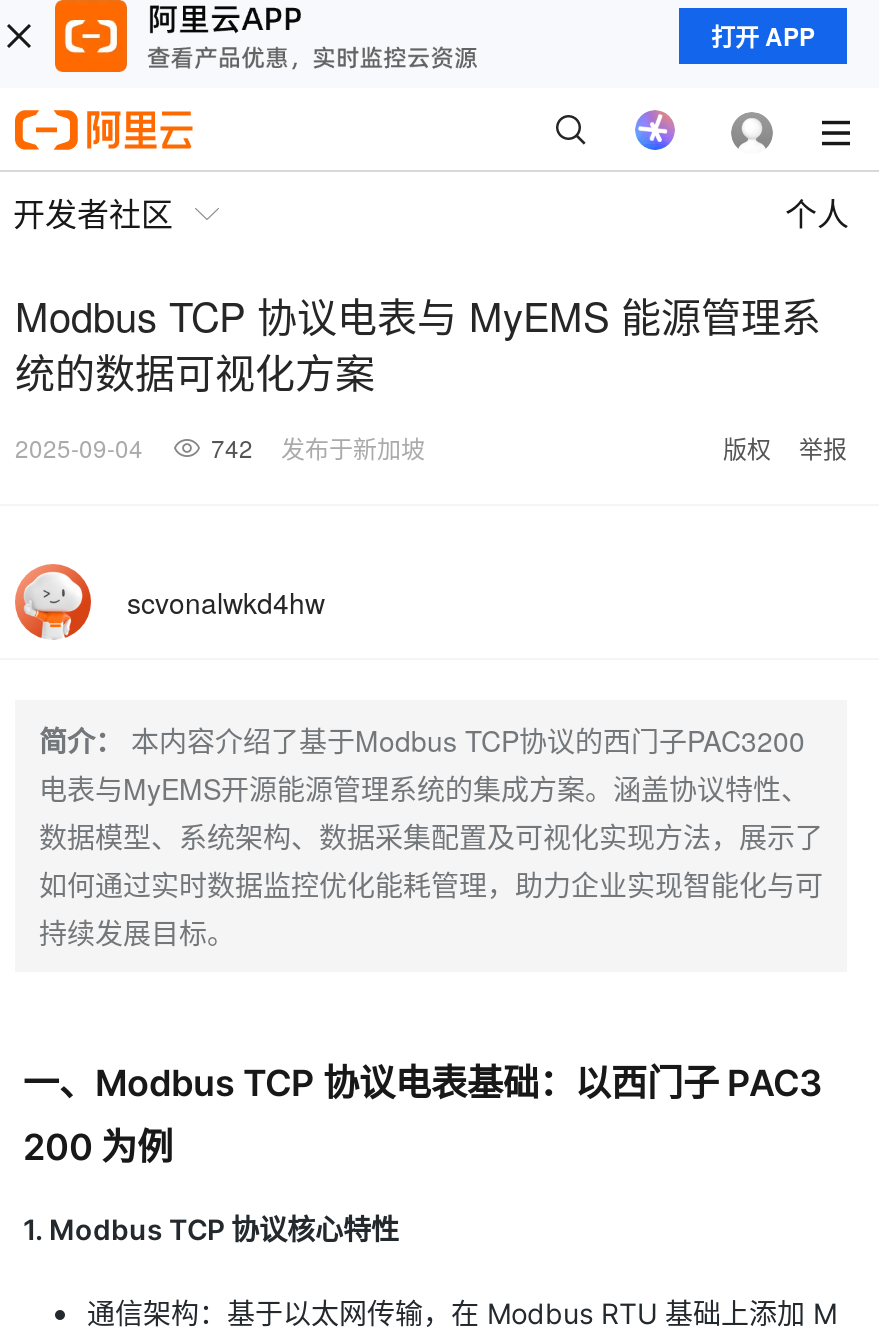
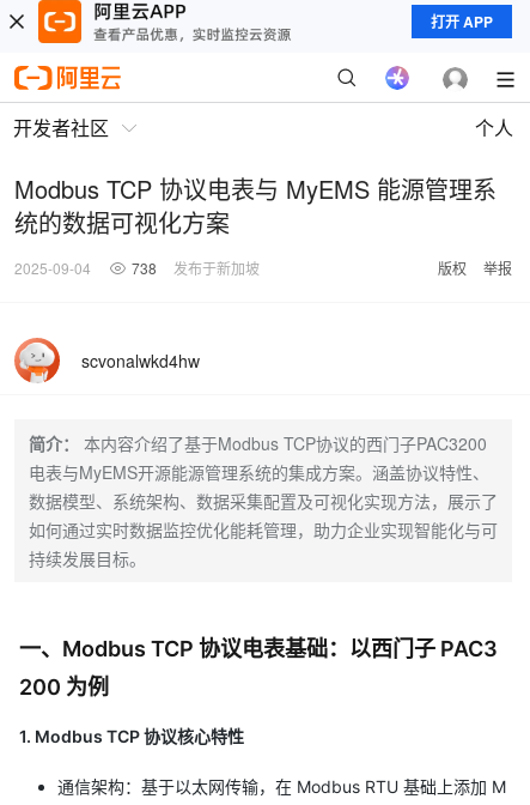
- 2025-09-04 742 发布于新加坡
+ 2025-09-04 738 发布于新加坡
